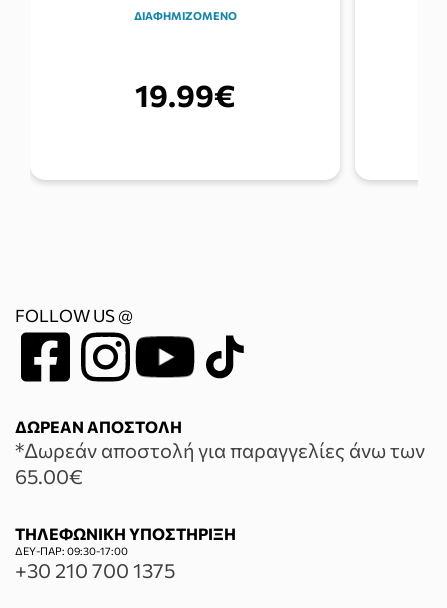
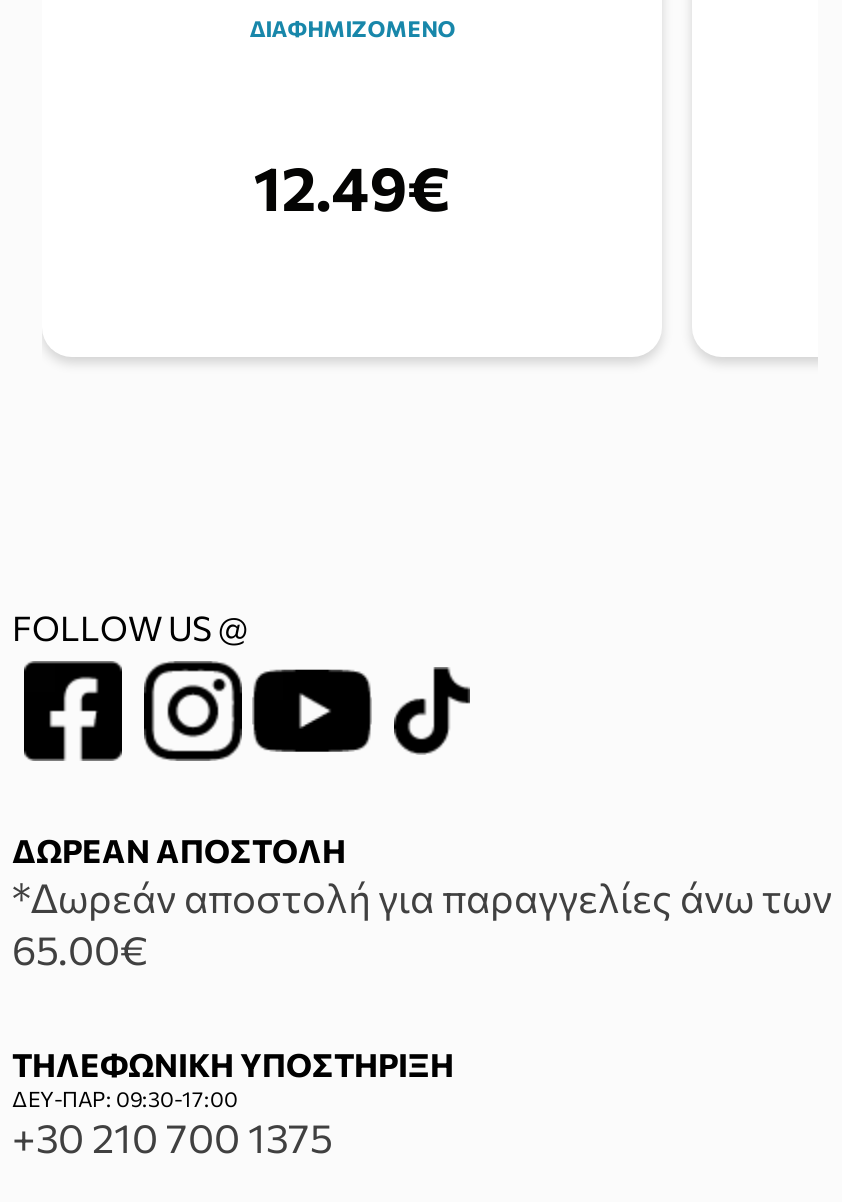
- 19.99€
+ 12.49€
